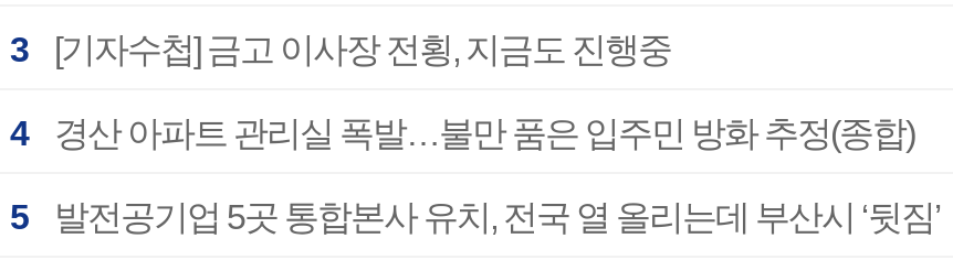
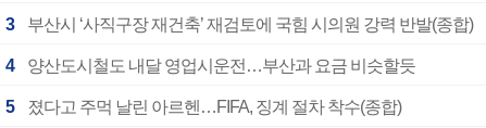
- [기자수첩] 금고 이사장 전횡, 지금도 진행중
+ 부산시 ‘사직구장 재건축’ 재검토에 국힘 시의원 강력 반발(종합)

- 경산 아파트 관리실 폭발…불만 품은 입주민 방화 추정(종합)
+ 양산도시철도 내달 영업시운전…부산과 요금 비슷할듯

- 발전공기업 5곳 통합본사 유치, 전국 열 올리는데 부산시 ‘뒷짐’
+ 졌다고 주먹 날린 아르헨…FIFA, 징계 절차 착수(종합)
